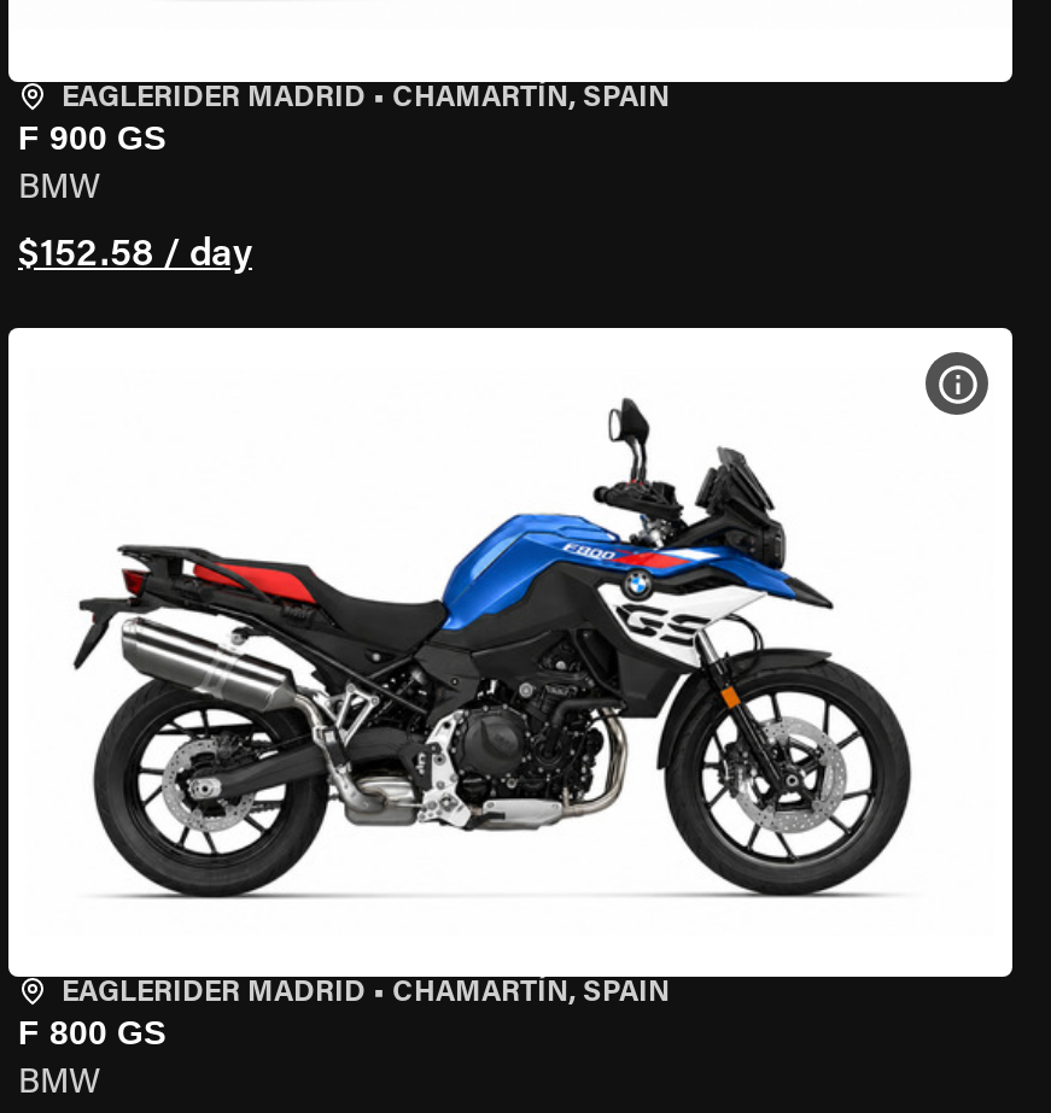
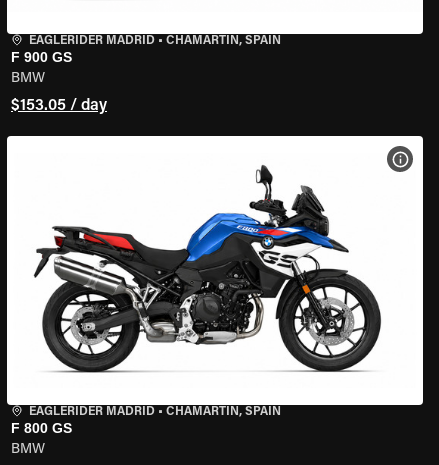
- $152.58 / day
+ $153.05 / day
